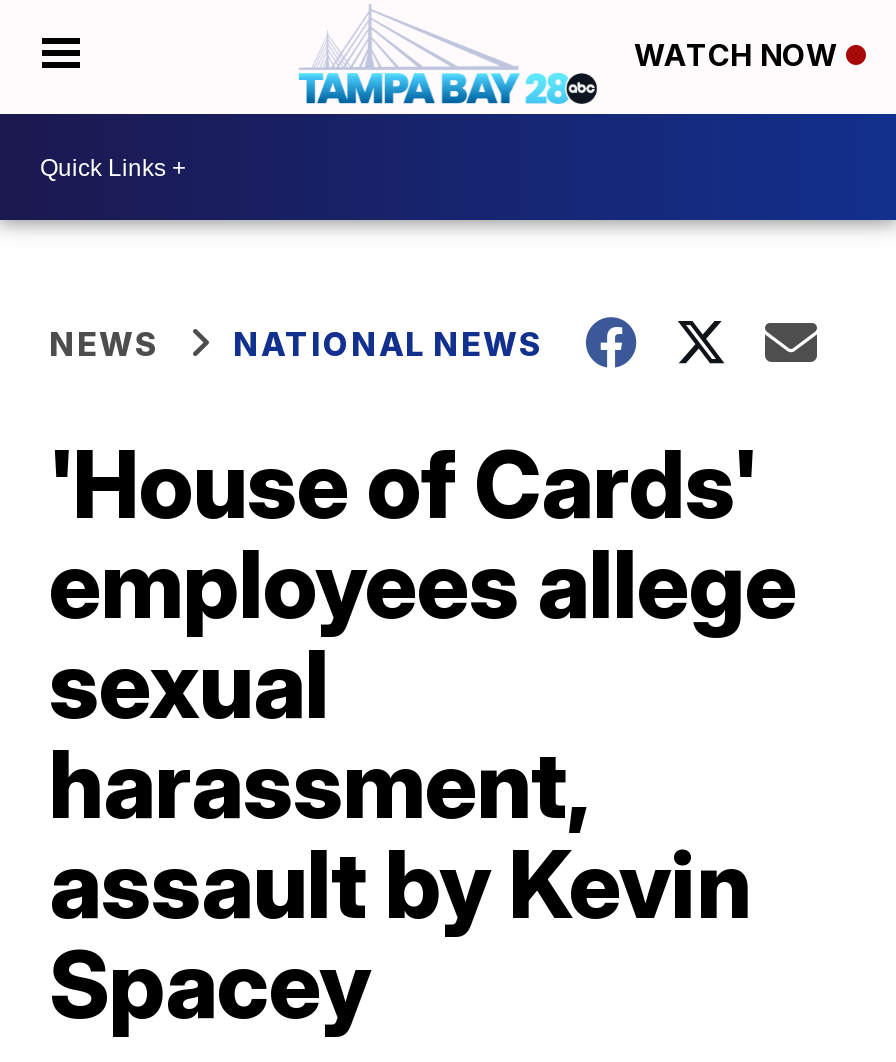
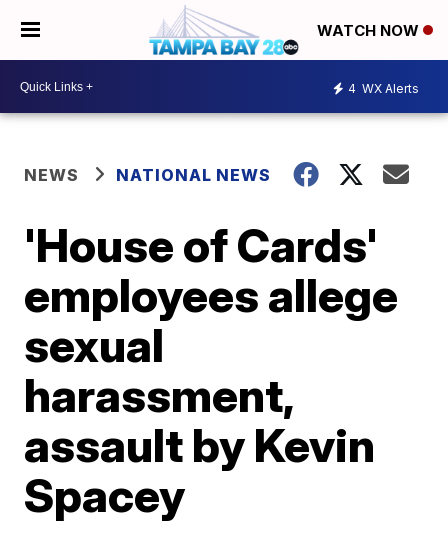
+ 4 WX Alerts
